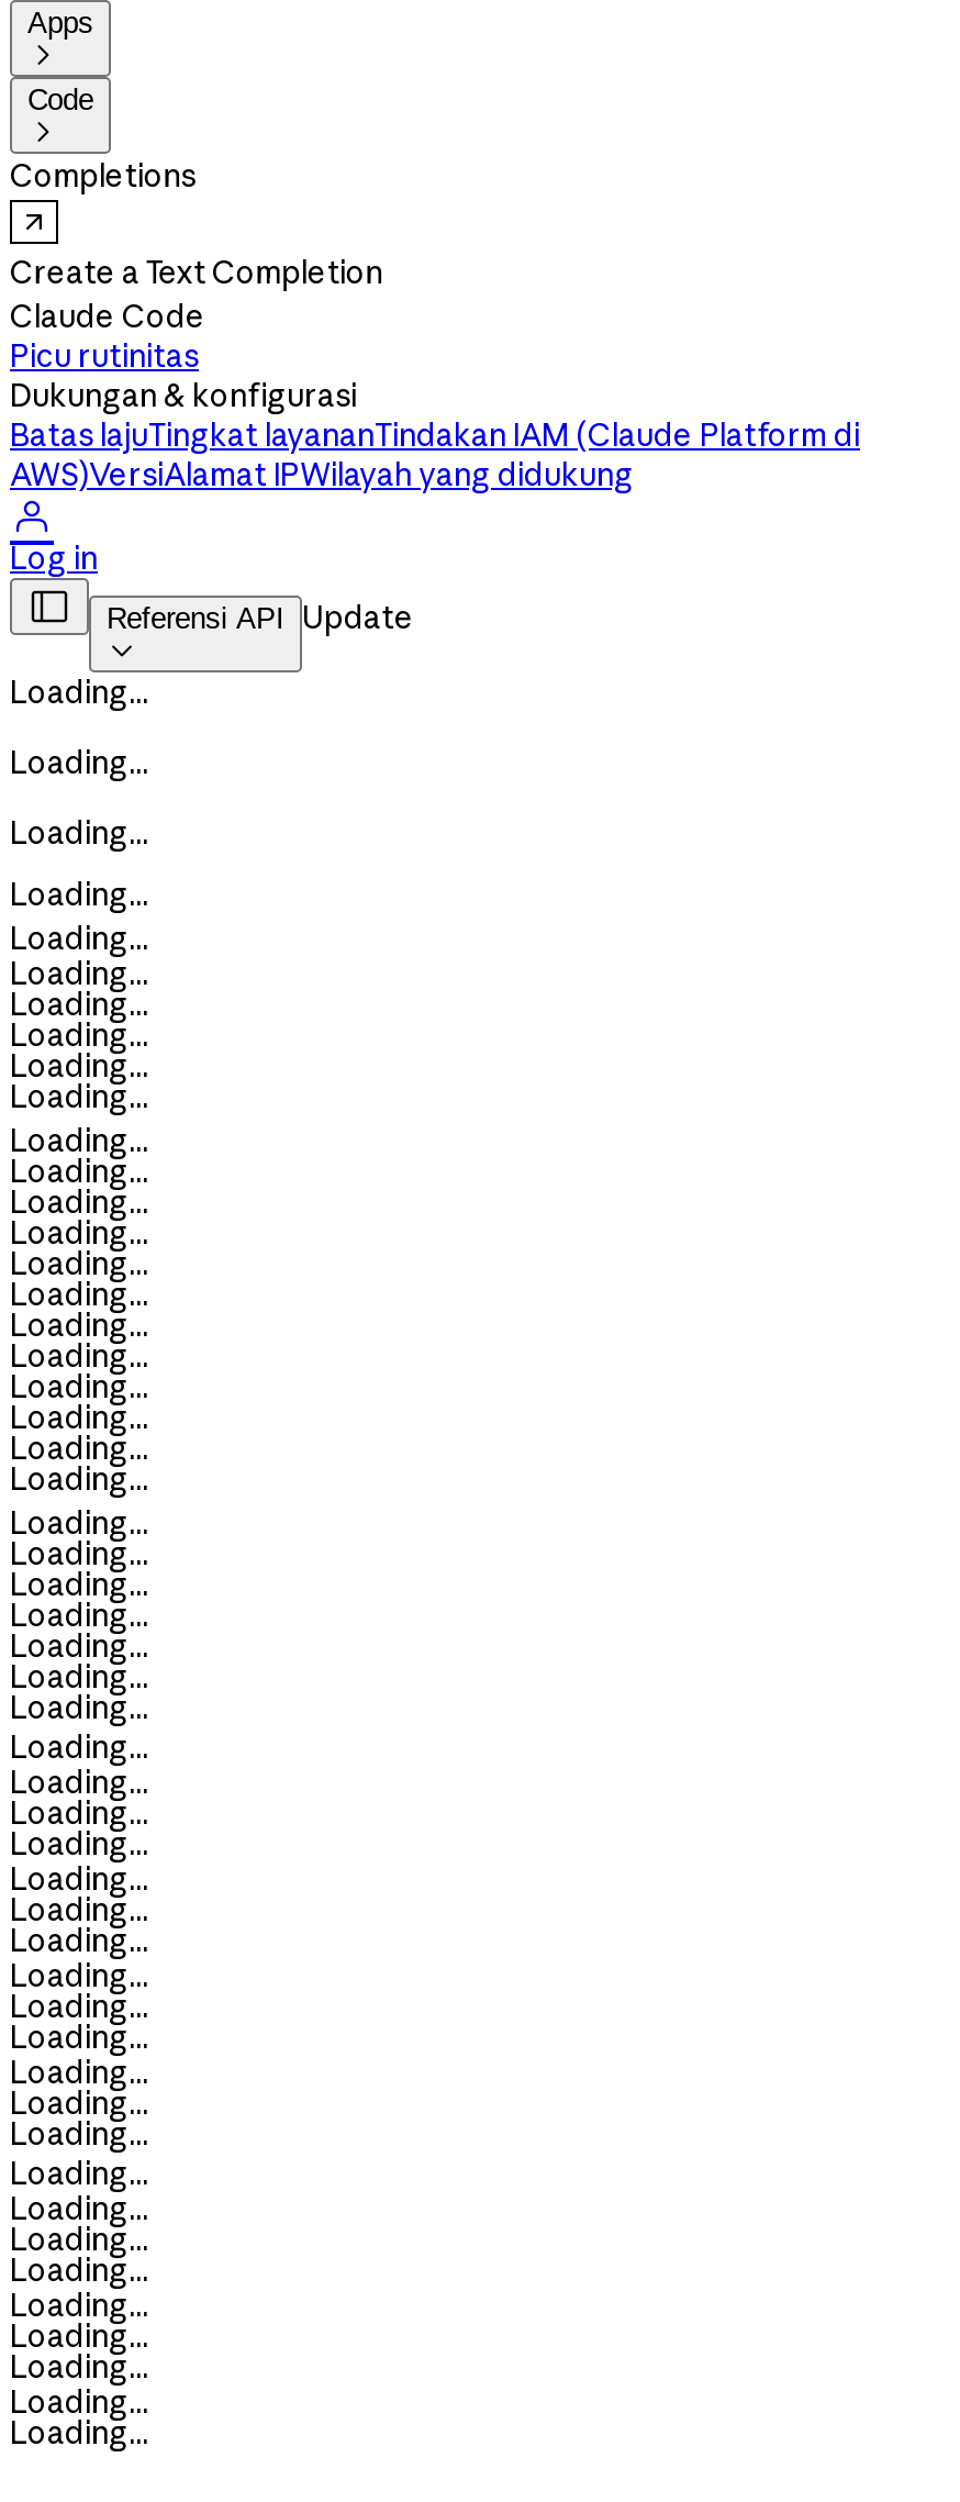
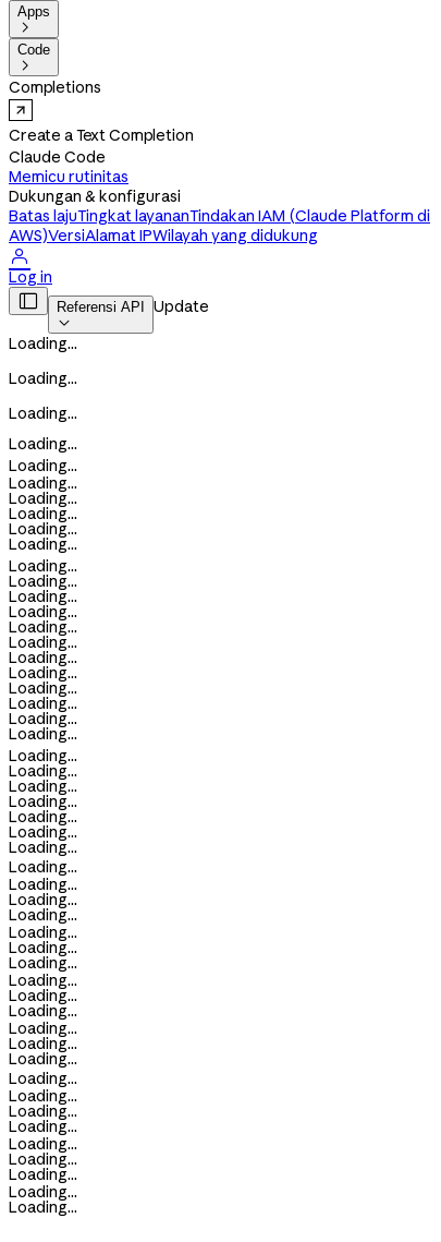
- Picu rutinitas
+ Memicu rutinitas
